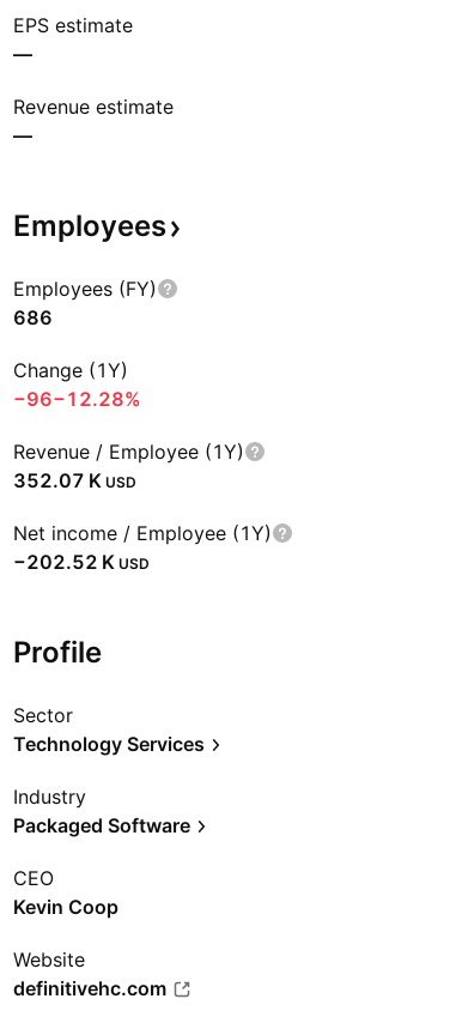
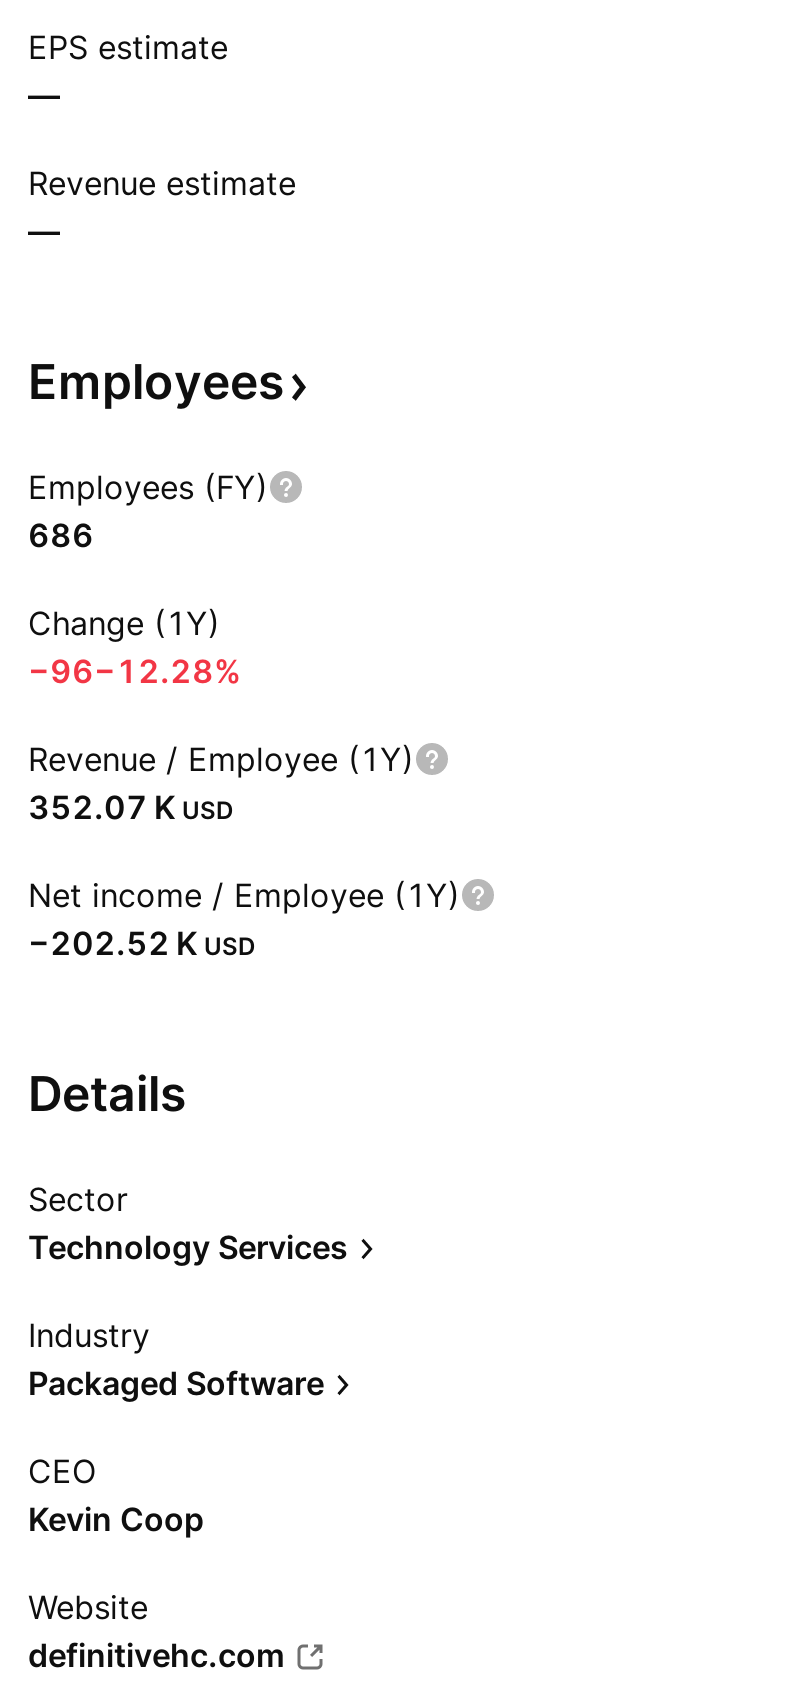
- Profile
+ Details
